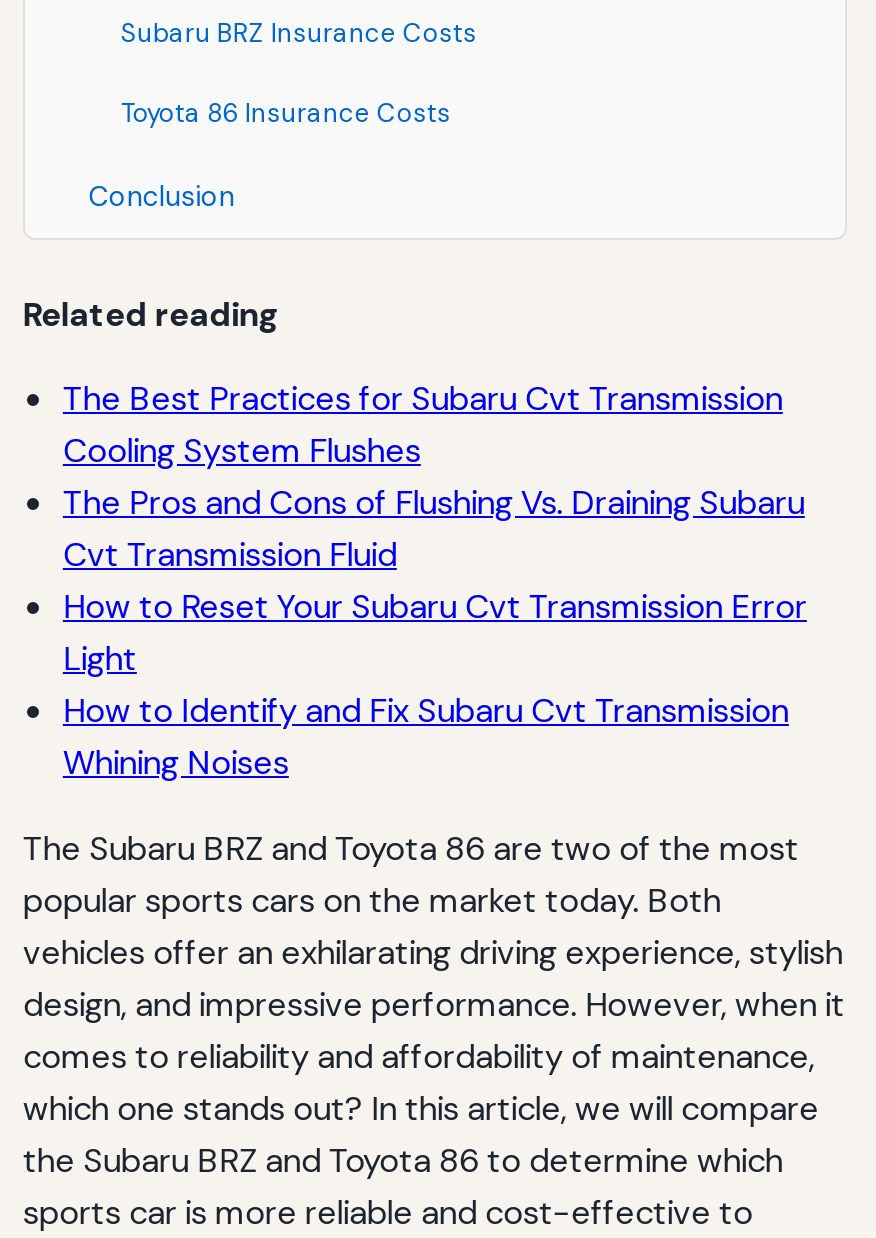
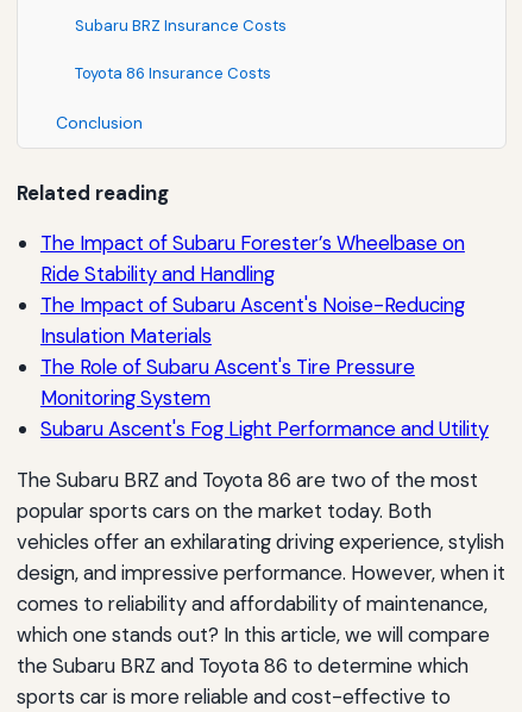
- The Best Practices for Subaru Cvt Transmission
- Cooling System Flushes
- The Pros and Cons of Flushing Vs. Draining Subaru
- Cvt Transmission Fluid
- How to Reset Your Subaru Cvt Transmission Error
- Light
- How to Identify and Fix Subaru Cvt Transmission
- Whining Noises
+ The Impact of Subaru Forester’s Wheelbase on
+ Ride Stability and Handling
+ The Impact of Subaru Ascent's Noise-Reducing
+ Insulation Materials
+ The Role of Subaru Ascent's Tire Pressure
+ Monitoring System
+ Subaru Ascent's Fog Light Performance and Utility
